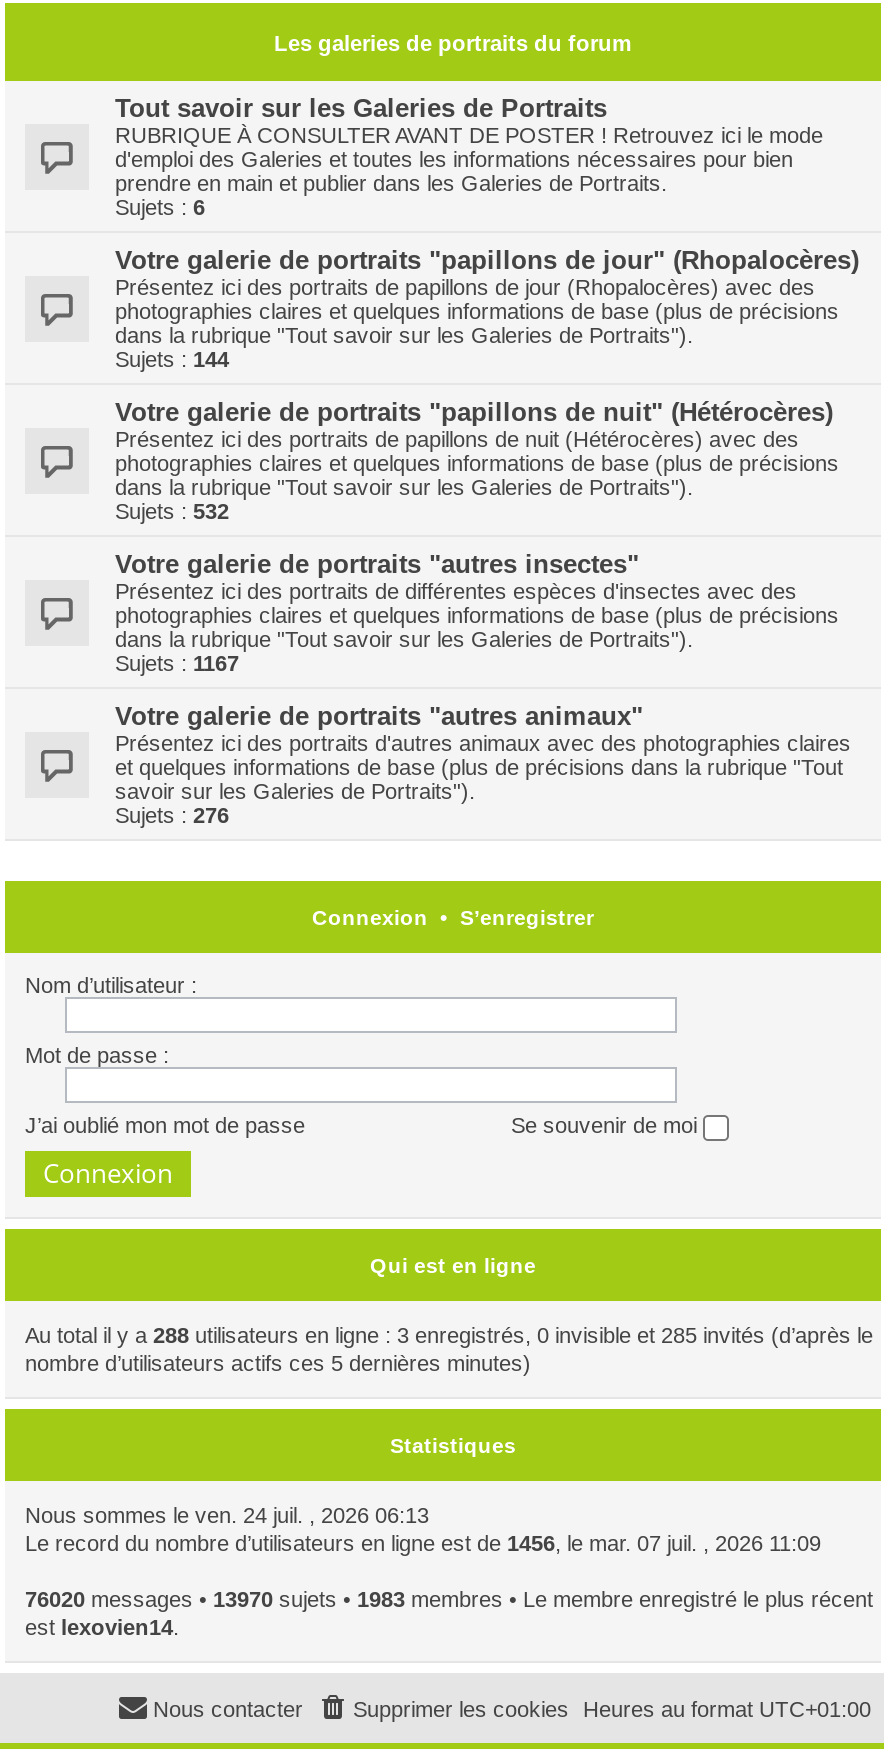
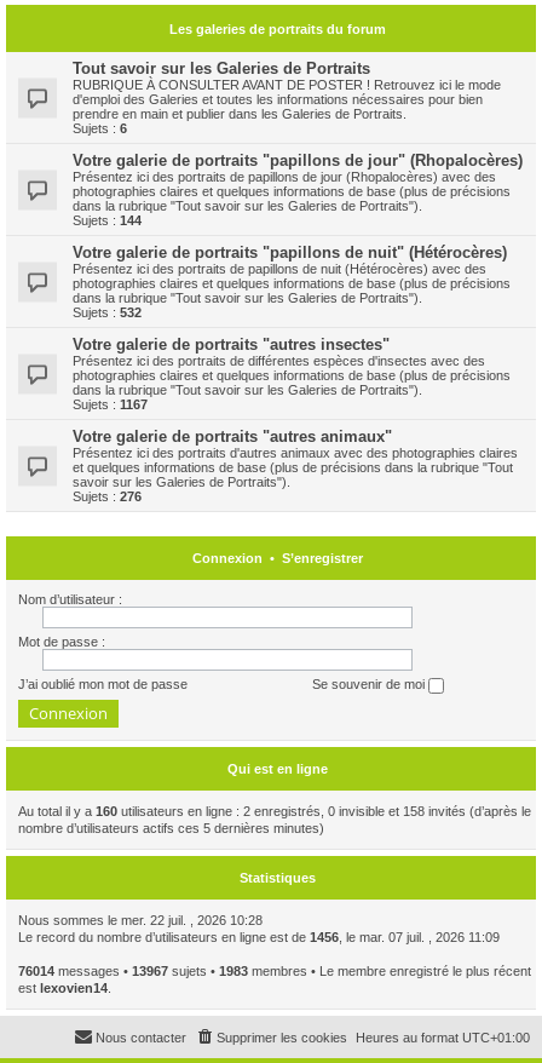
- Au total il y a 288 utilisateurs en ligne : 3 enregistrés, 0 invisible et 285 invités (d’après le
+ Au total il y a 160 utilisateurs en ligne : 2 enregistrés, 0 invisible et 158 invités (d’après le

- Nous sommes le ven. 24 juil. , 2026 06:13
+ Nous sommes le mer. 22 juil. , 2026 10:28

- 76020 messages • 13970 sujets • 1983 membres • Le membre enregistré le plus récent
+ 76014 messages • 13967 sujets • 1983 membres • Le membre enregistré le plus récent
